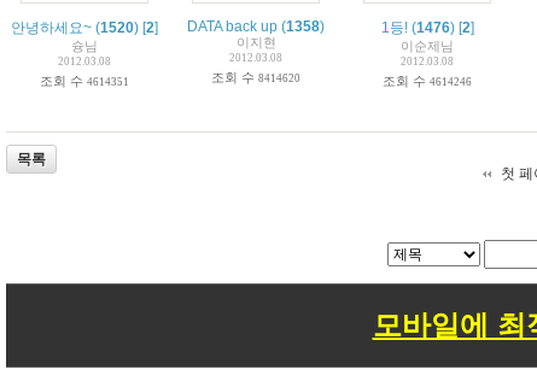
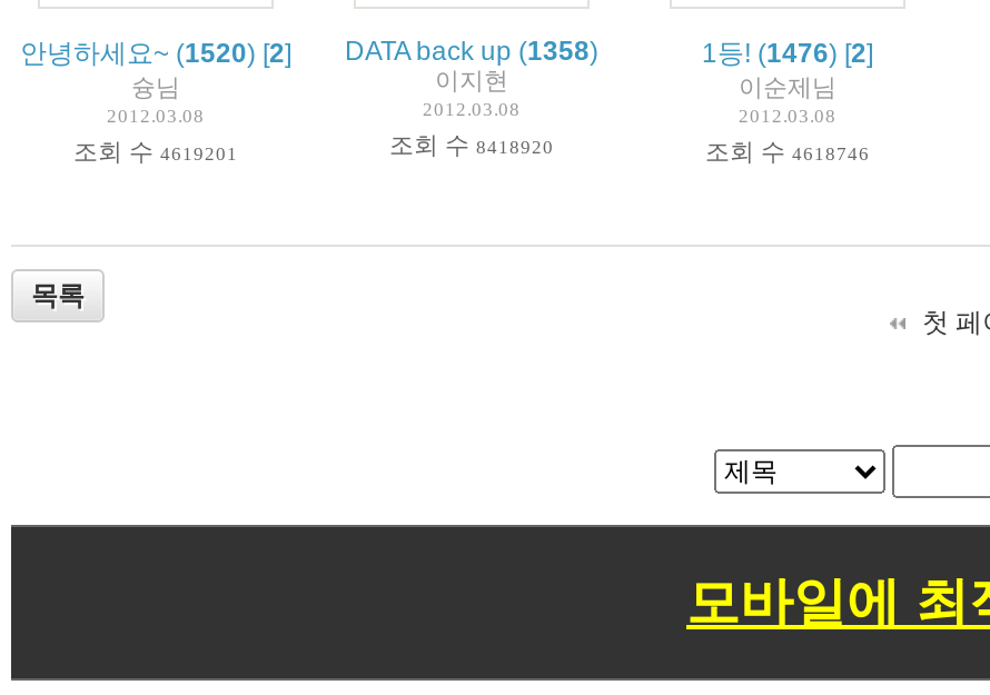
- 조회 수 4614351
+ 조회 수 4619201

- 조회 수 8414620
+ 조회 수 8418920

- 조회 수 4614246
+ 조회 수 4618746
